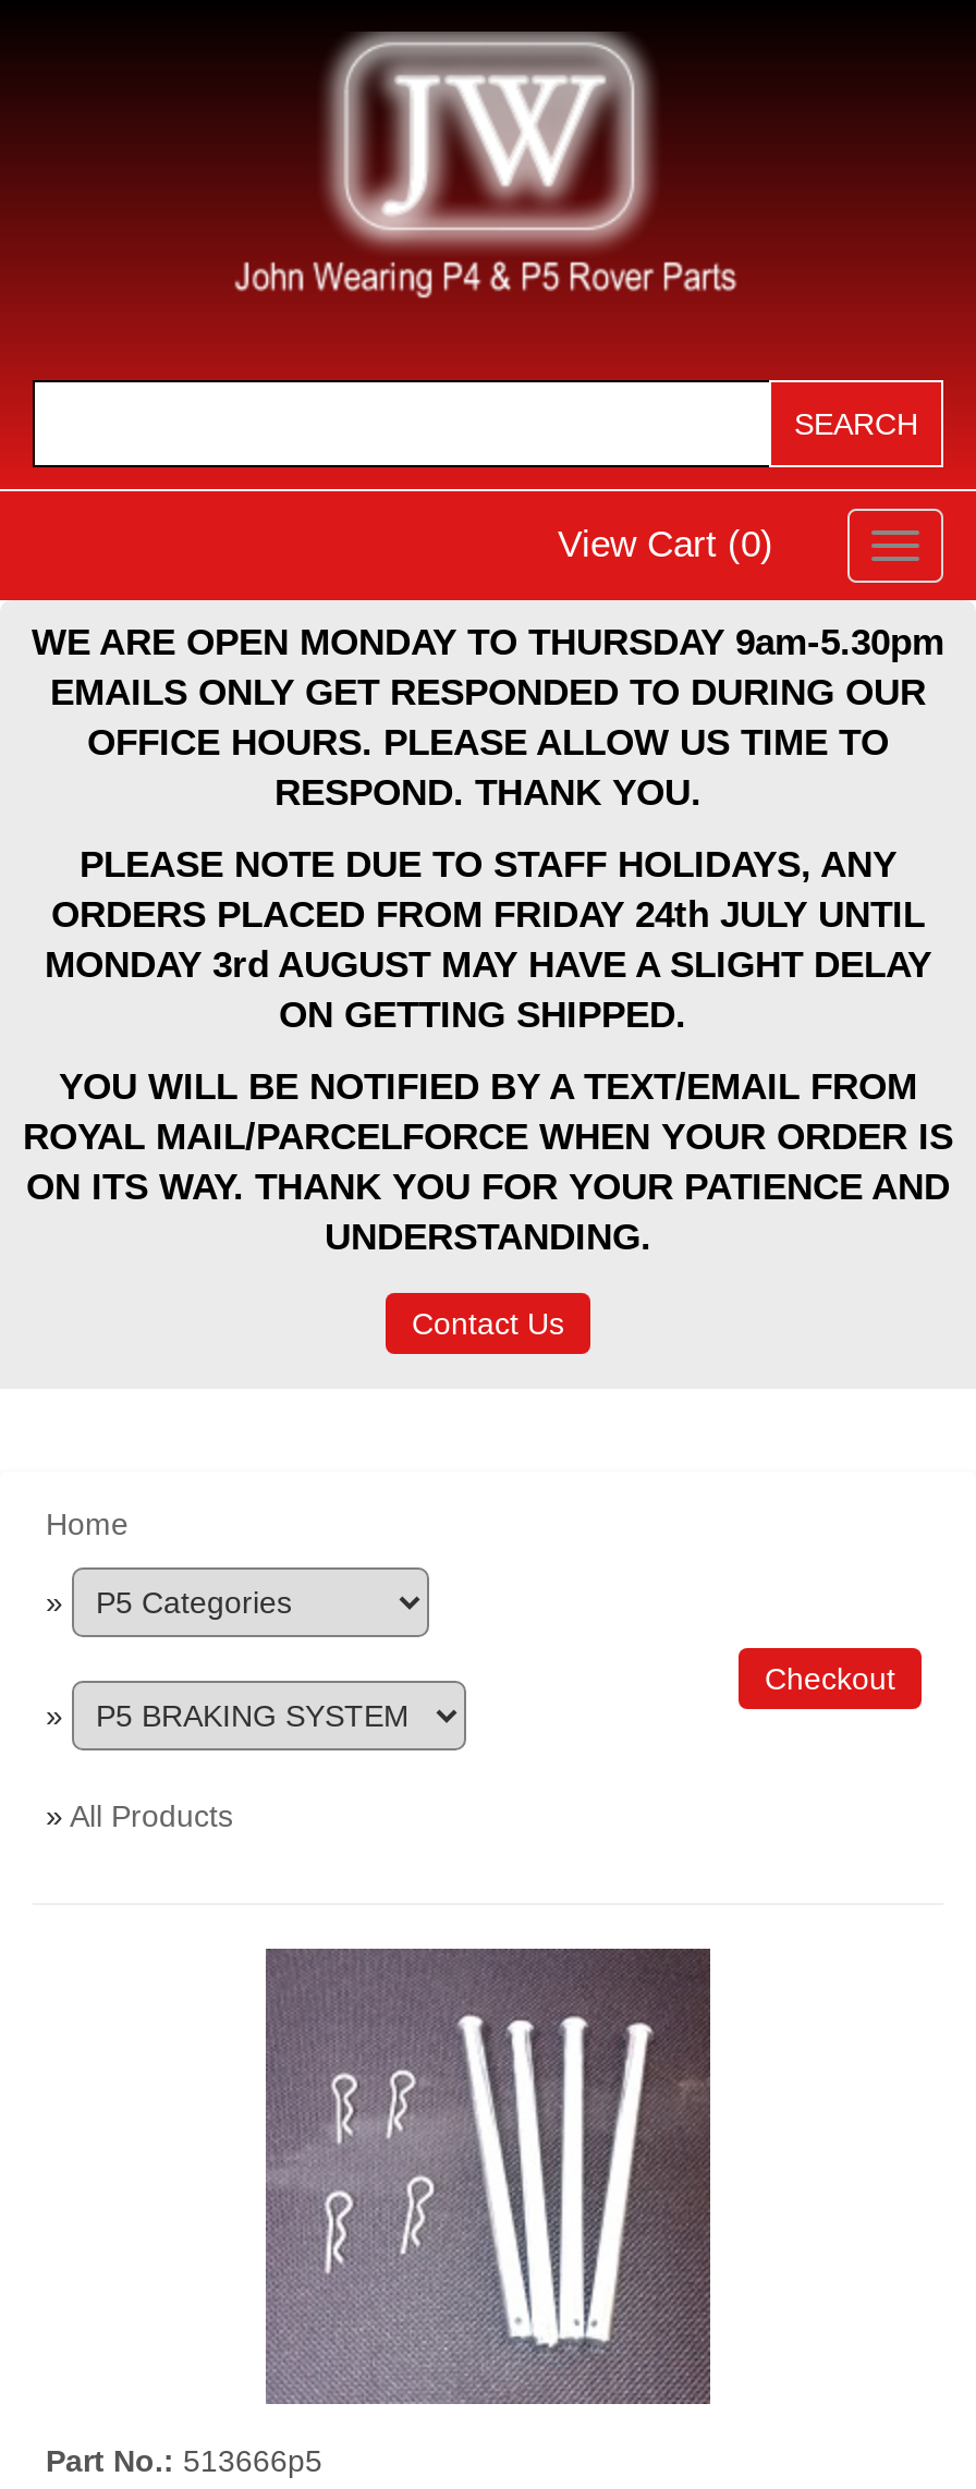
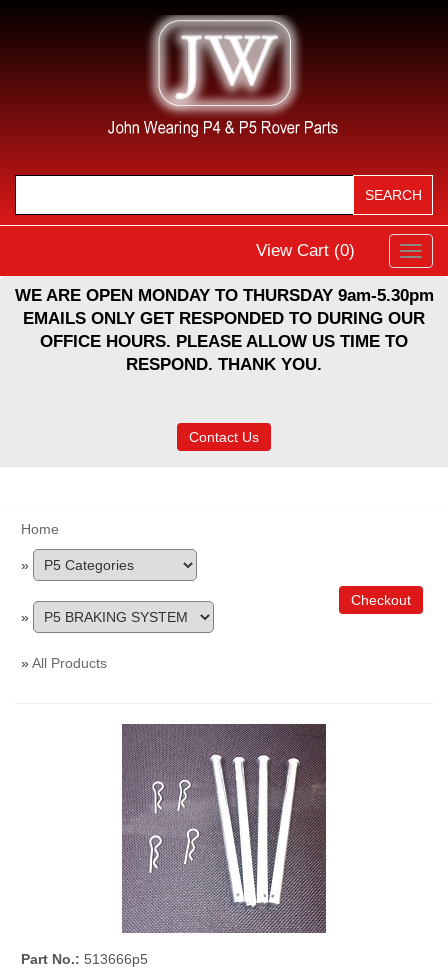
- PLEASE NOTE DUE TO STAFF HOLIDAYS, ANY
- ORDERS PLACED FROM FRIDAY 24th JULY UNTIL
- MONDAY 3rd AUGUST MAY HAVE A SLIGHT DELAY
- ON GETTING SHIPPED.
- YOU WILL BE NOTIFIED BY A TEXT/EMAIL FROM
- ROYAL MAIL/PARCELFORCE WHEN YOUR ORDER IS
- ON ITS WAY. THANK YOU FOR YOUR PATIENCE AND
- UNDERSTANDING.
